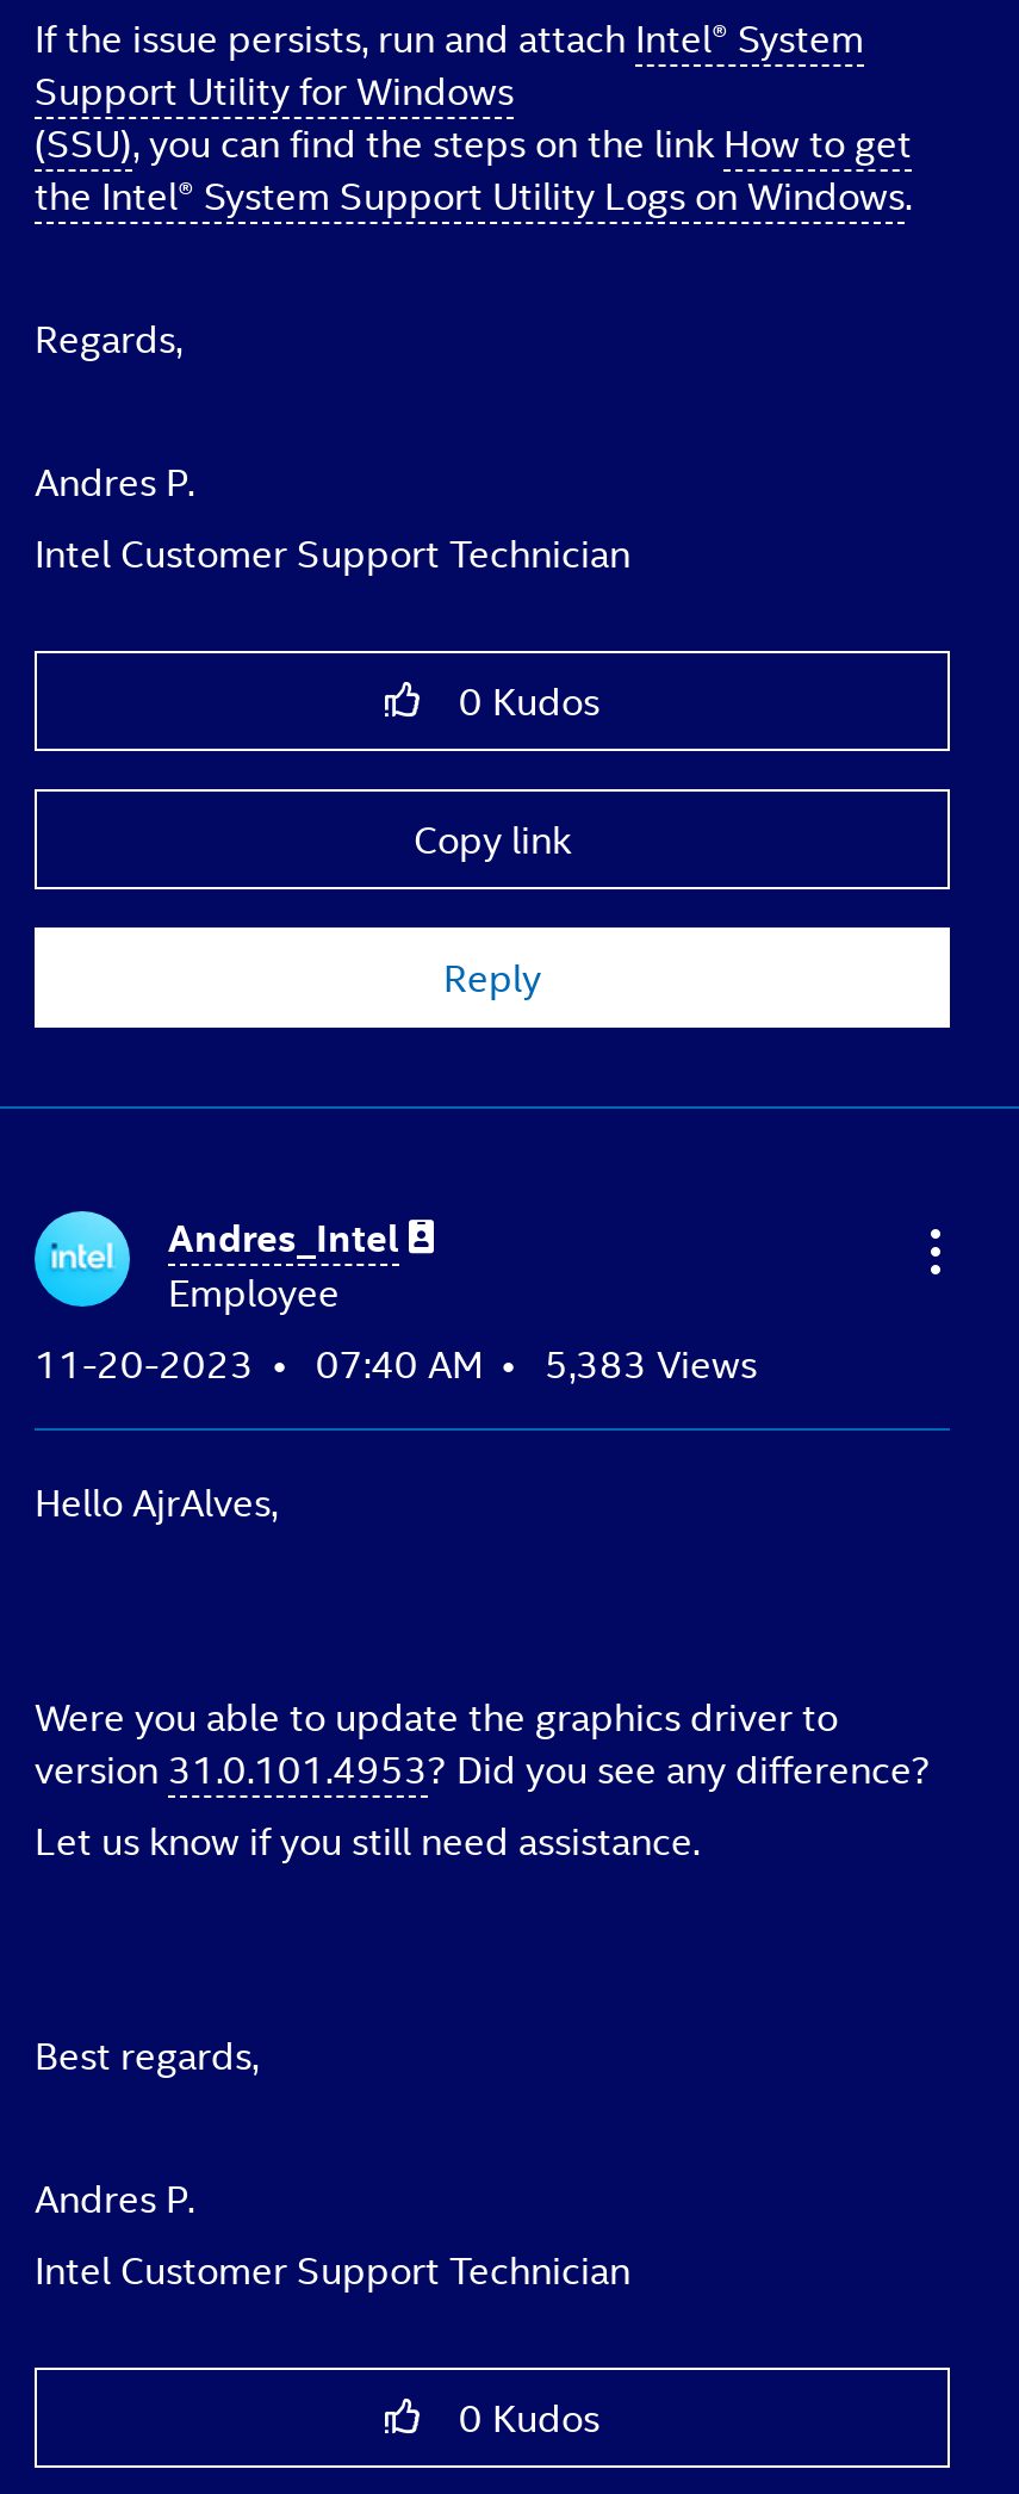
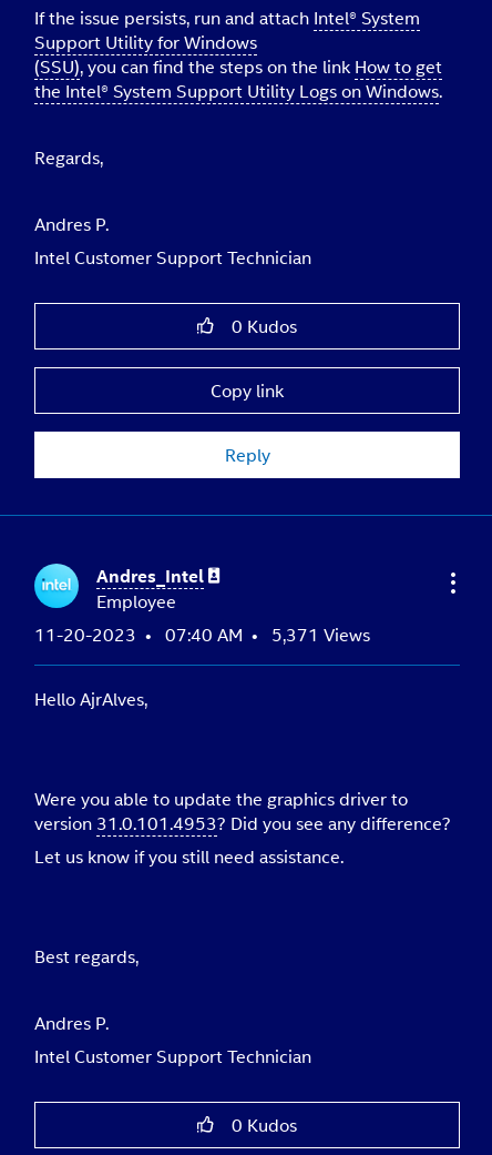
- 11-20-2023 07:40 AM 5,383 Views
+ 11-20-2023 07:40 AM 5,371 Views
